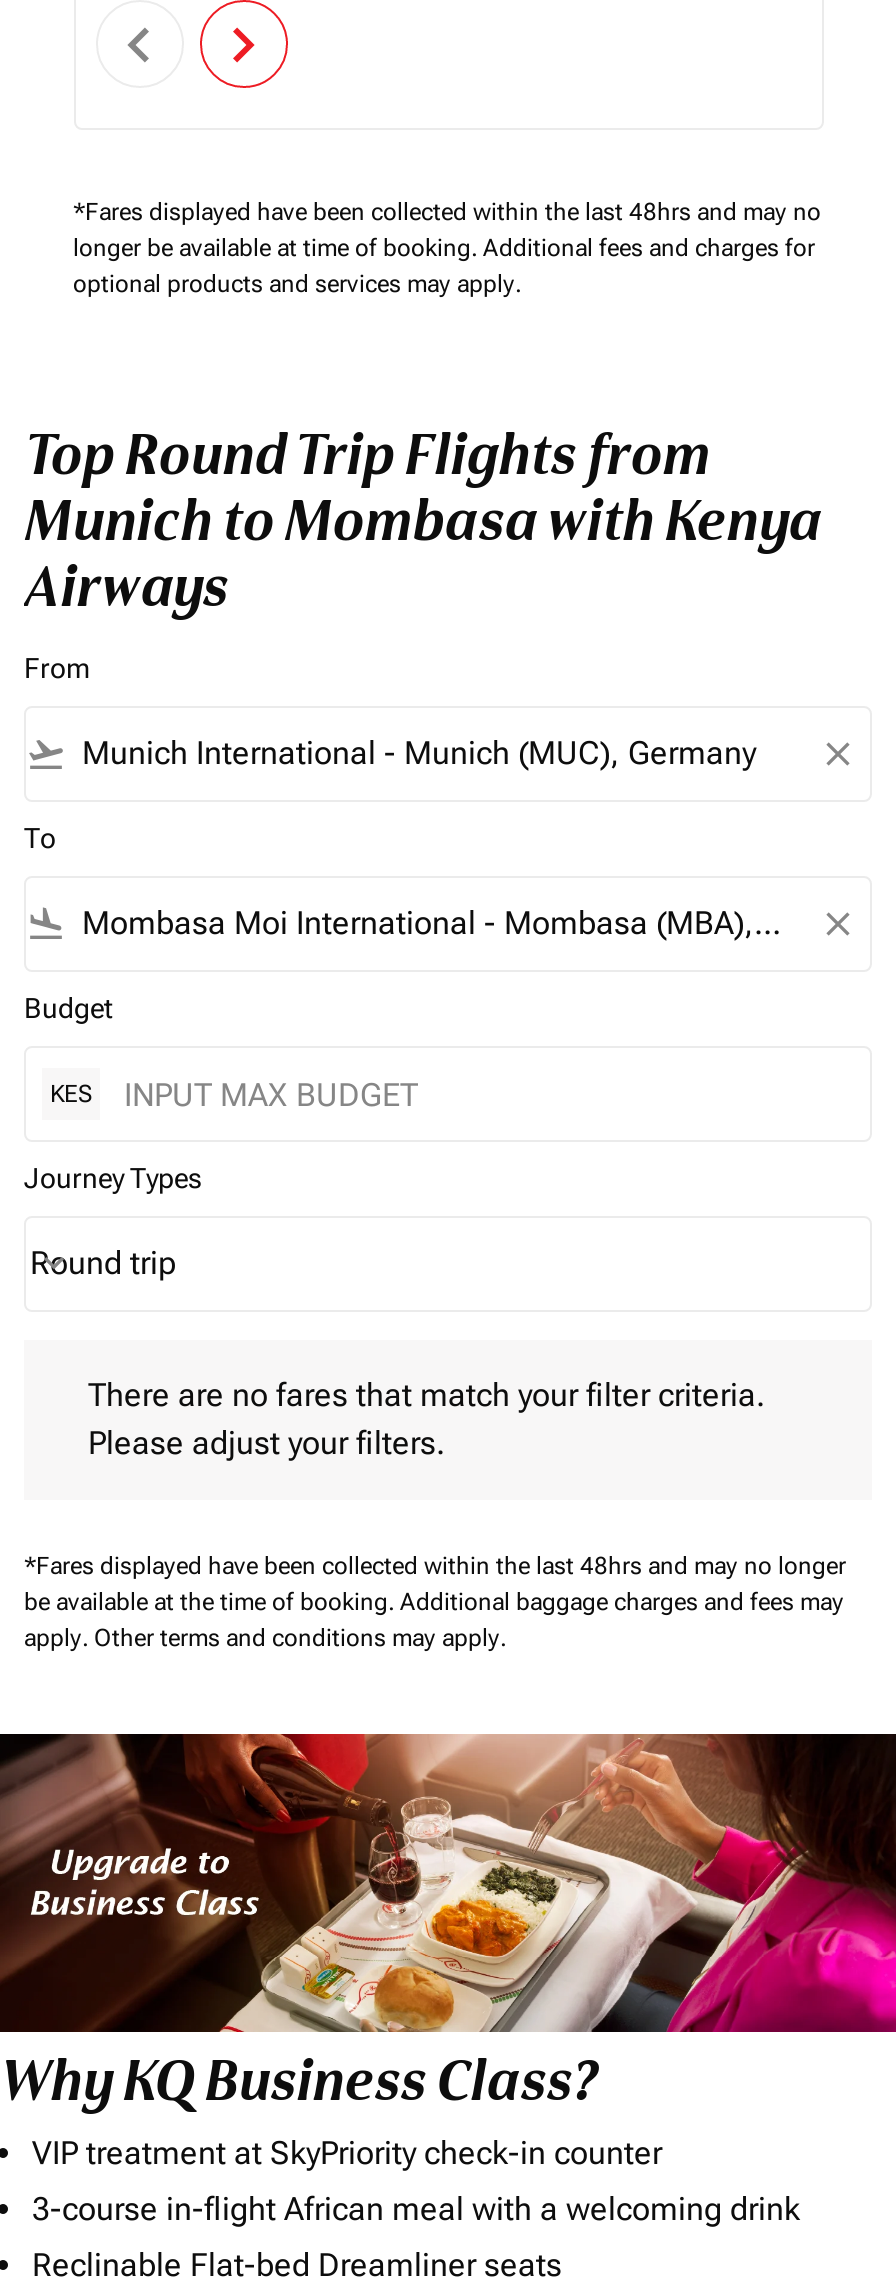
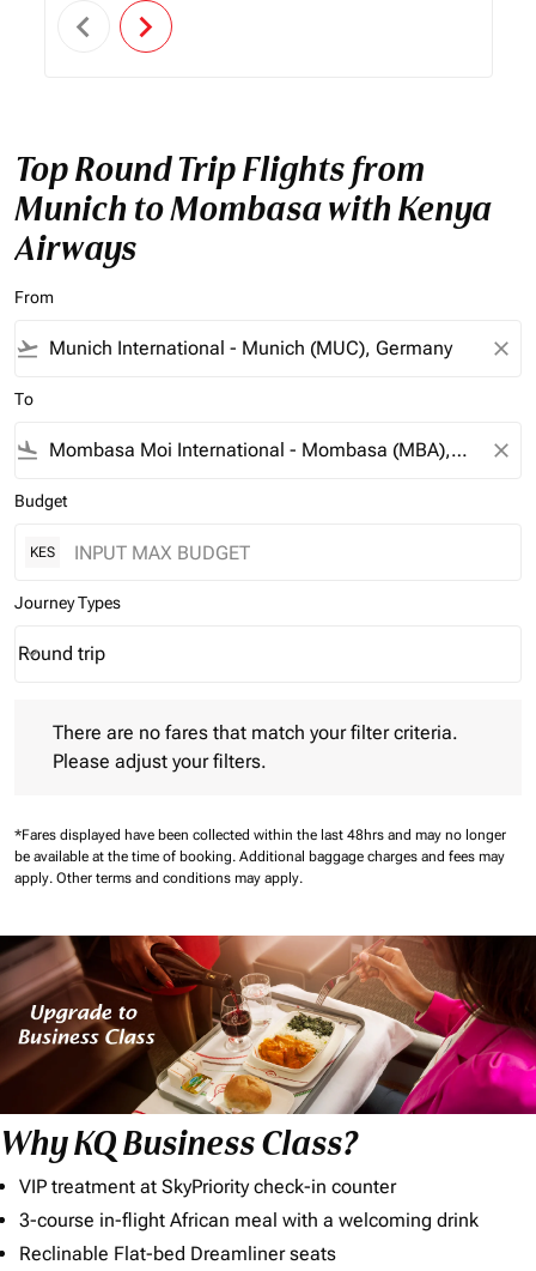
- *Fares displayed have been collected within the last 48hrs and may no
- longer be available at time of booking. Additional fees and charges for
- optional products and services may apply.
